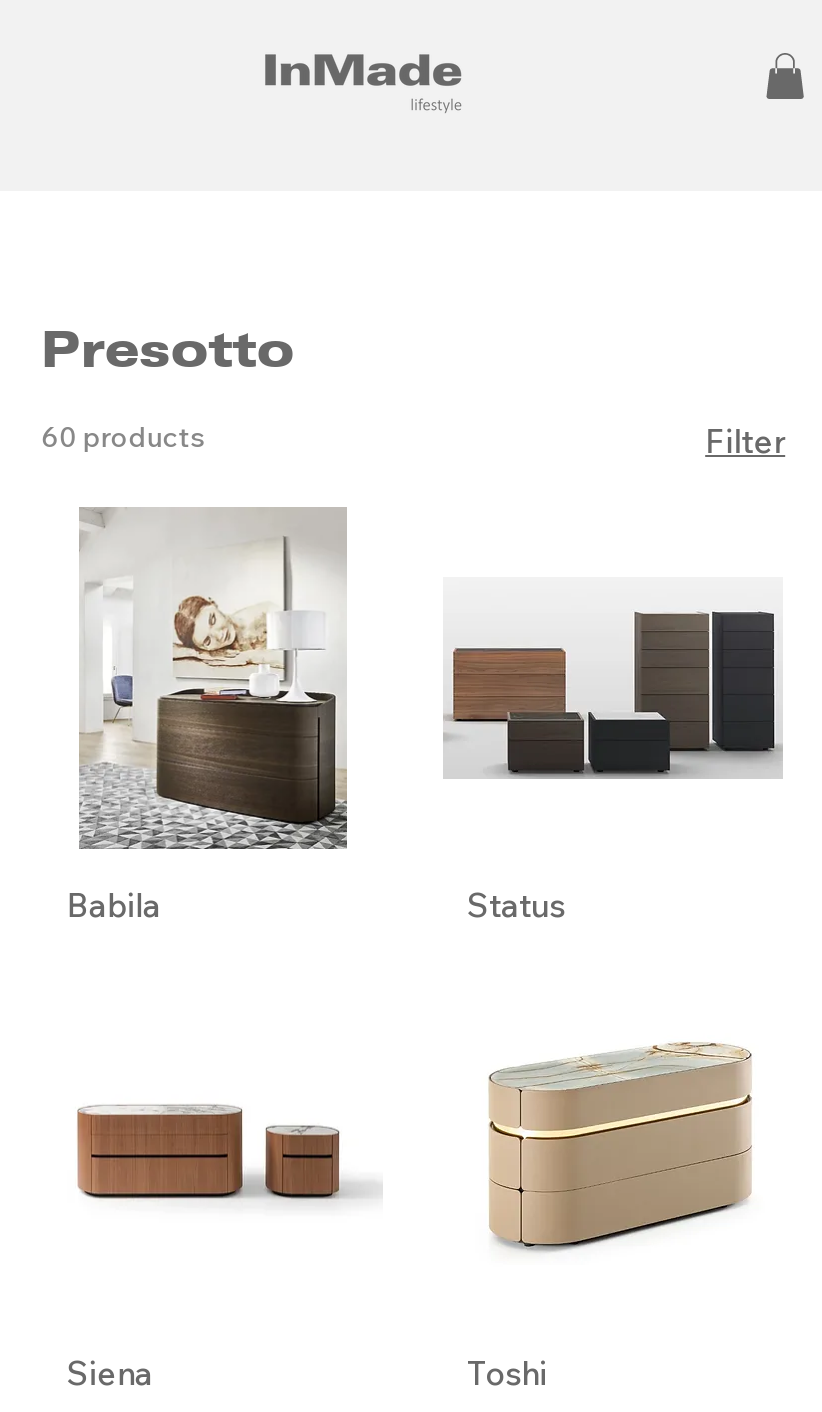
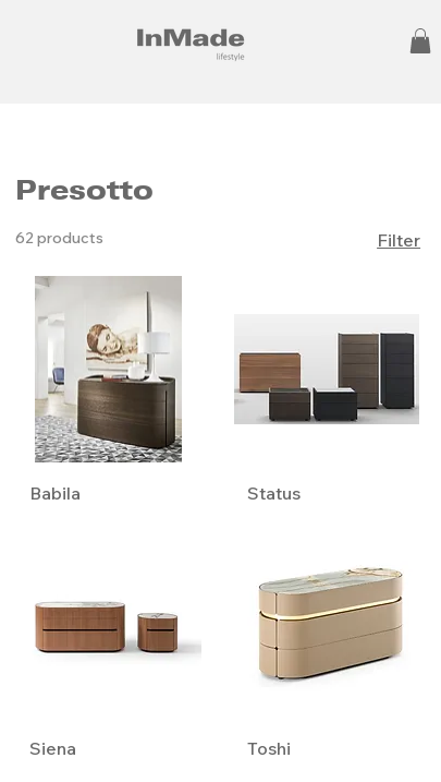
- 60 products
+ 62 products
